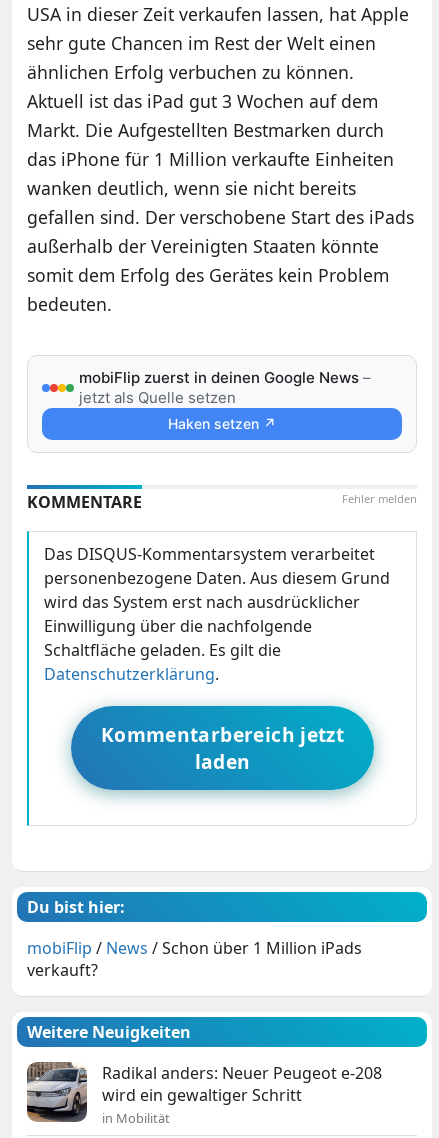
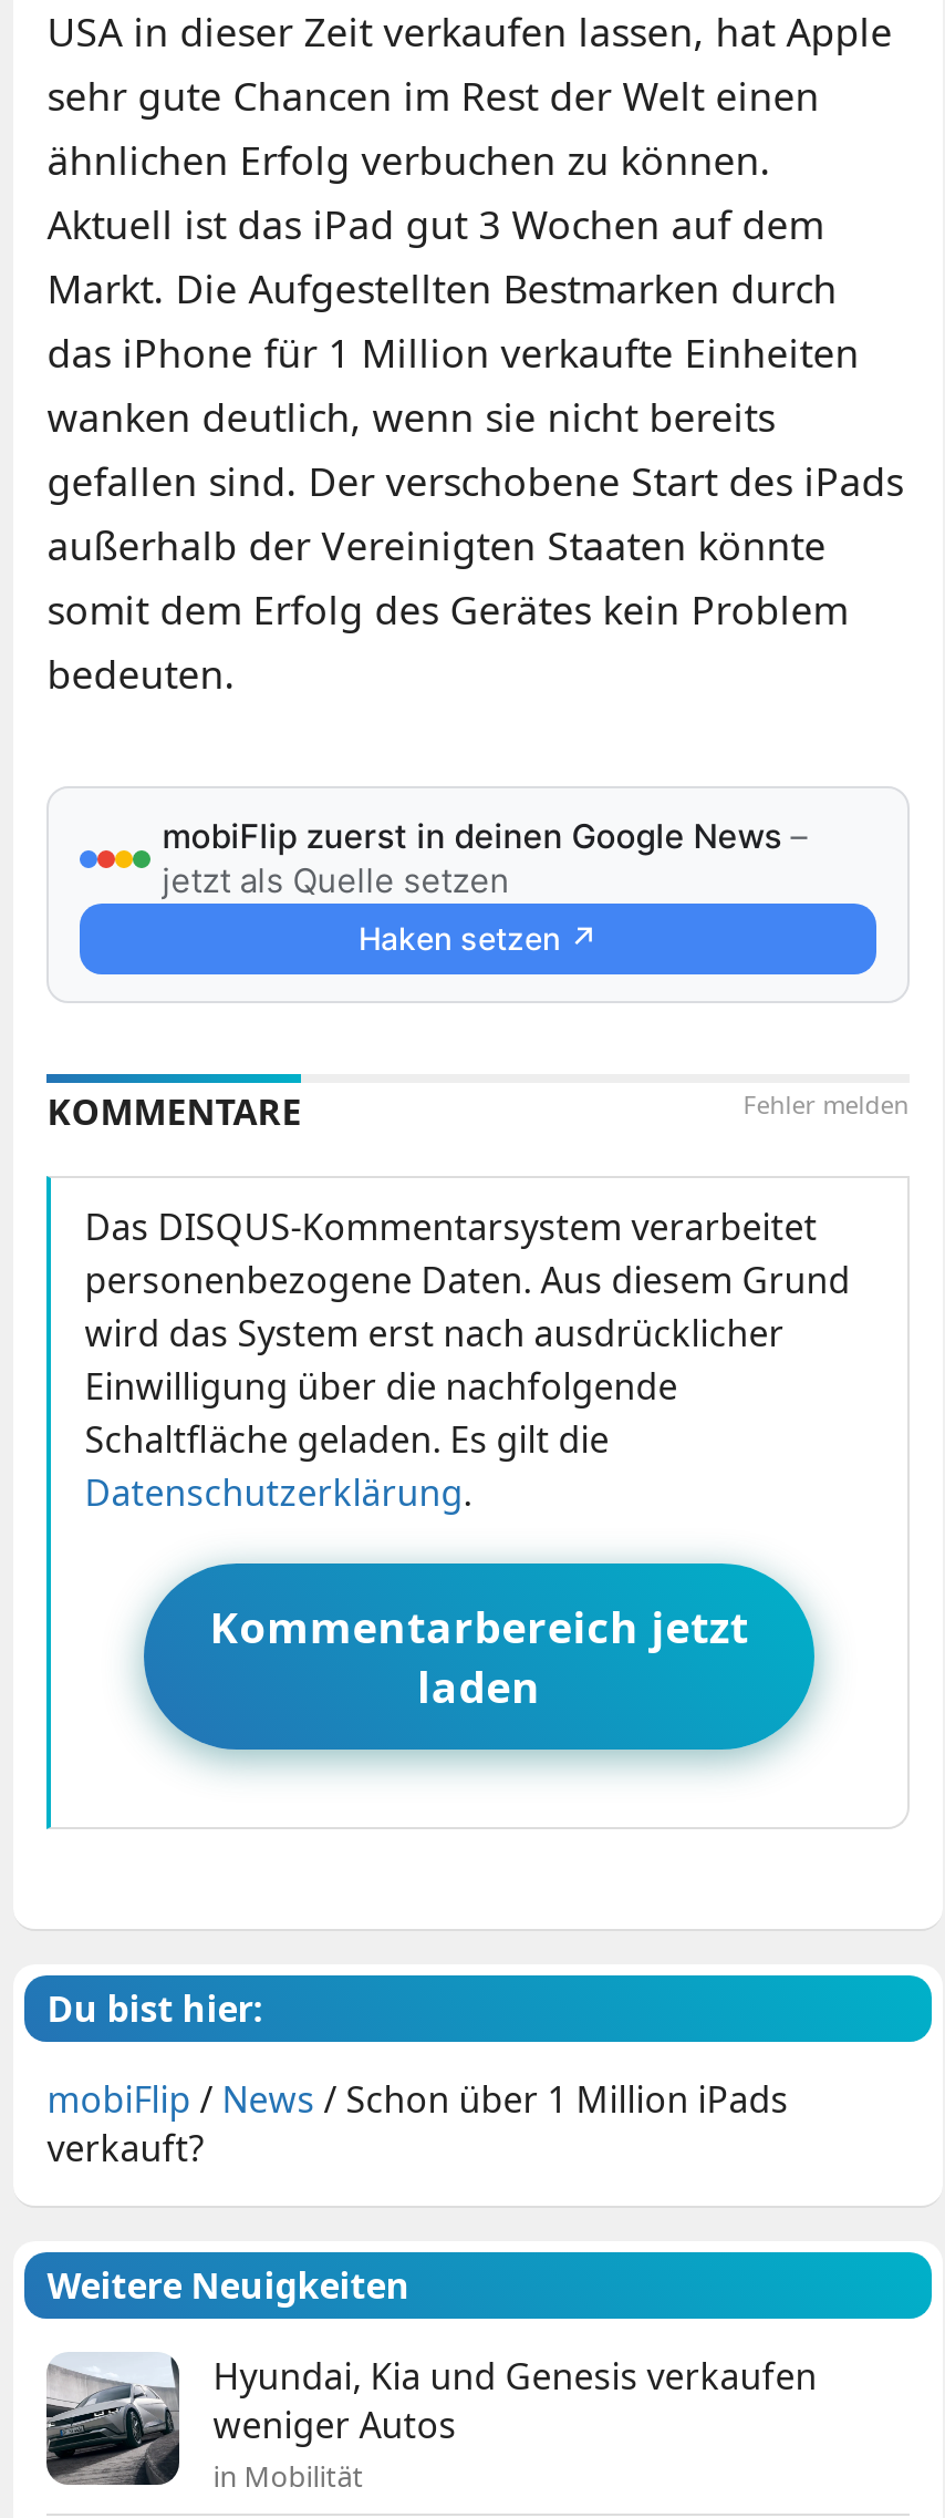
- [image]
- Radikal anders: Neuer Peugeot e-208
- wird ein gewaltiger Schritt
+ [image]
+ Hyundai, Kia und Genesis verkaufen
+ weniger Autos
